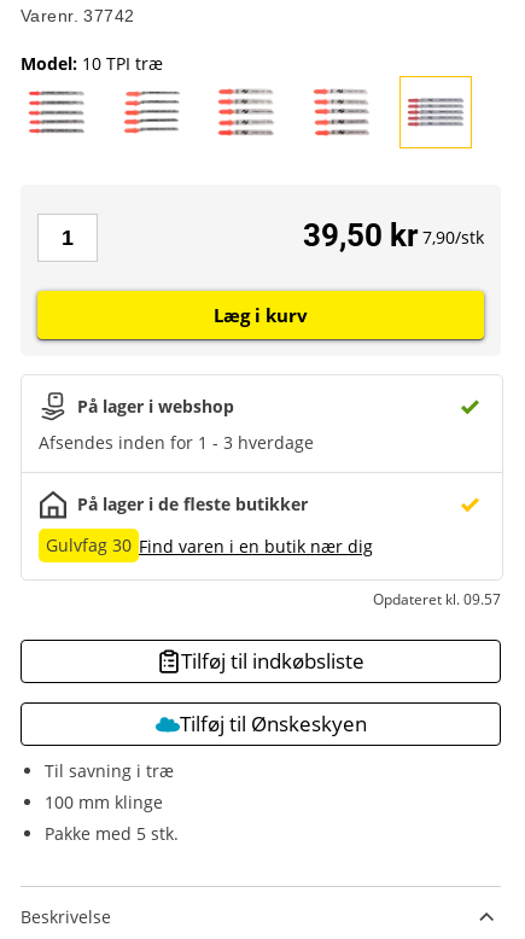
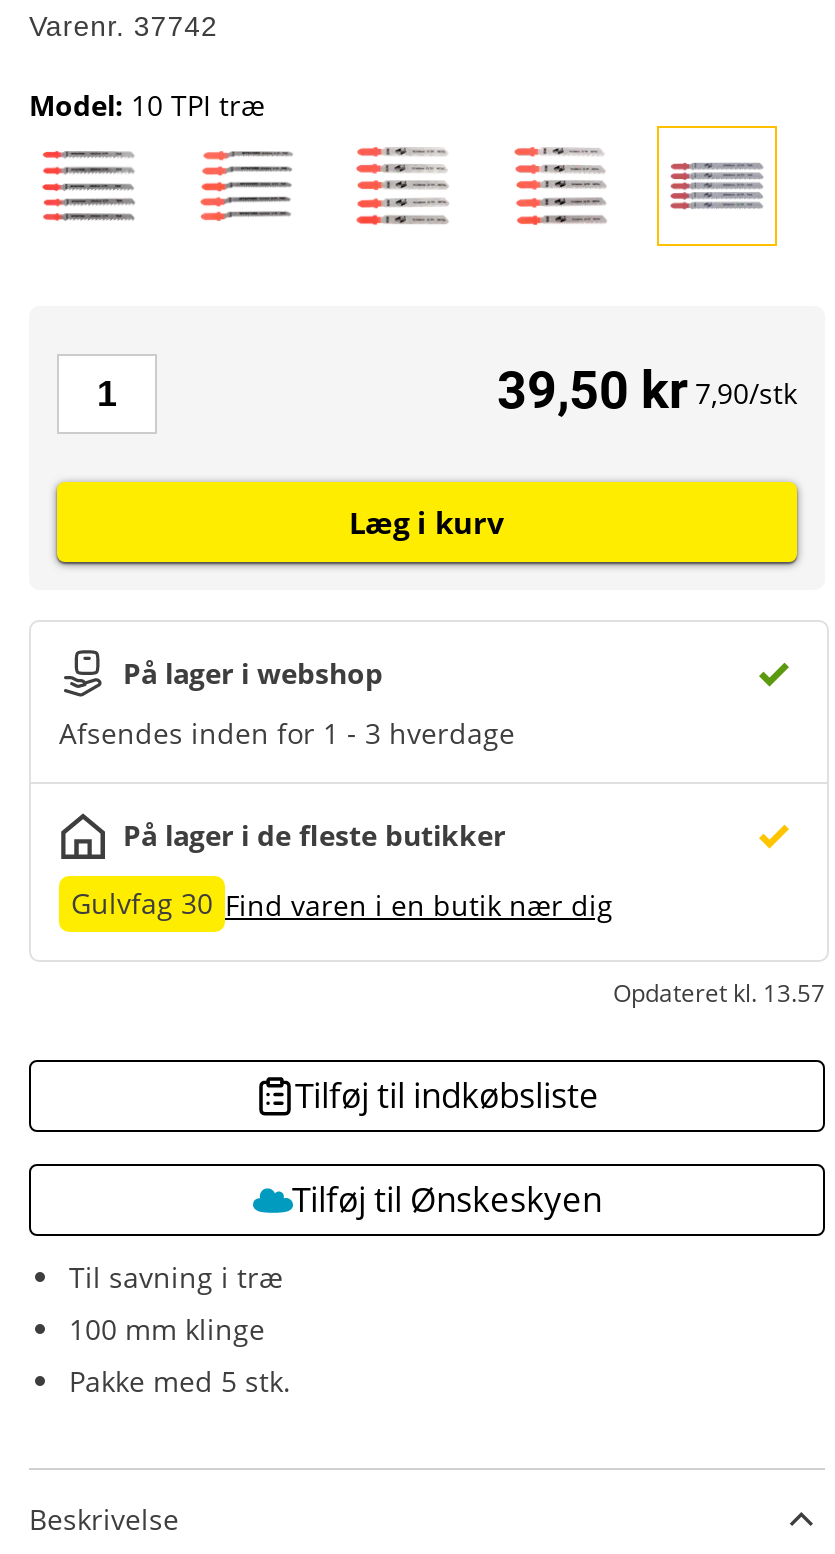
- Opdateret kl. 09.57
+ Opdateret kl. 13.57
